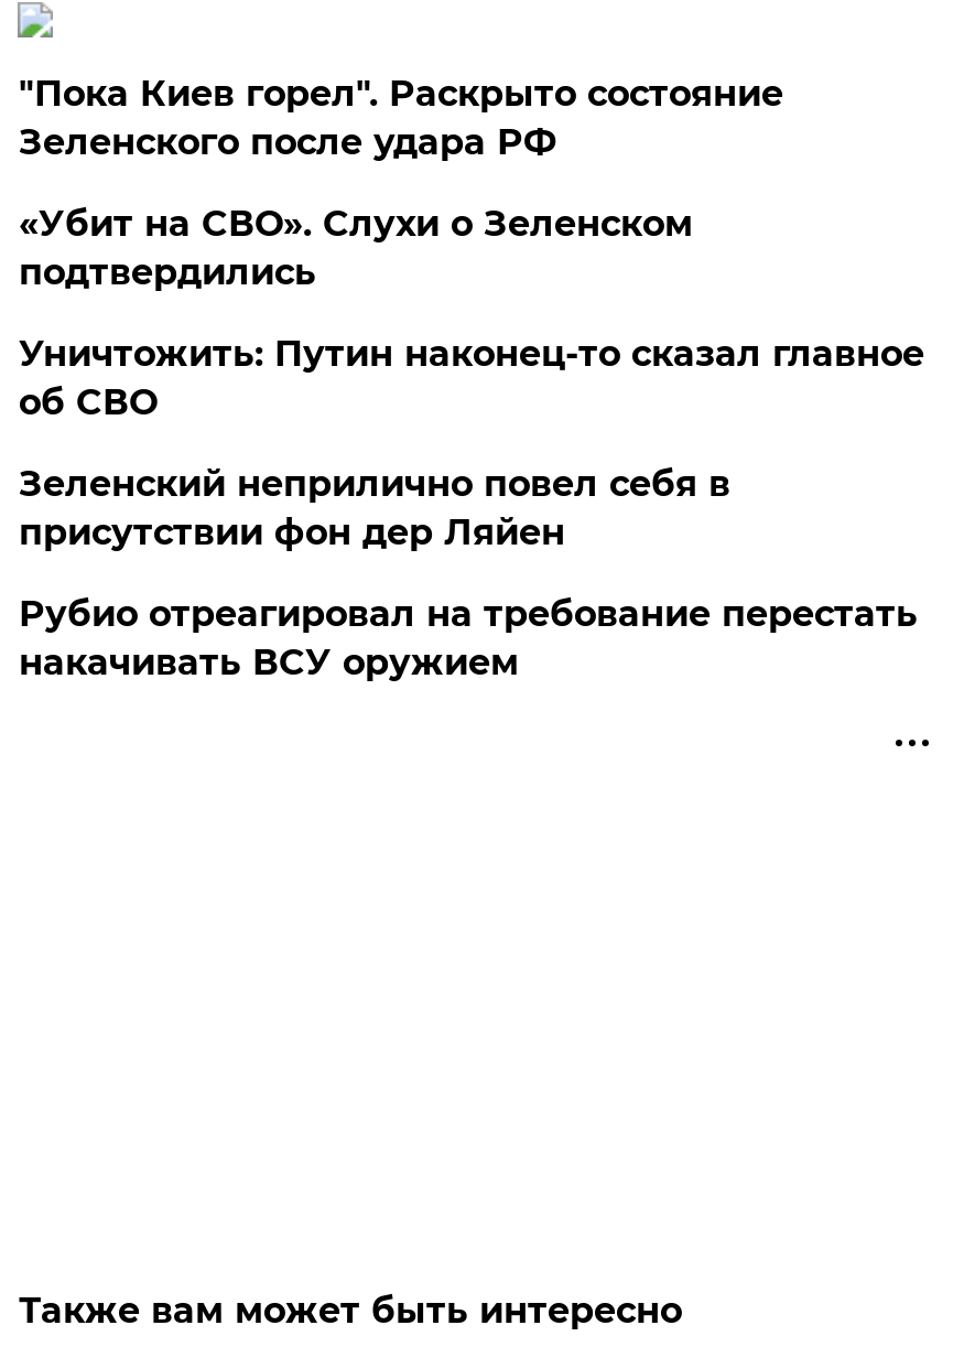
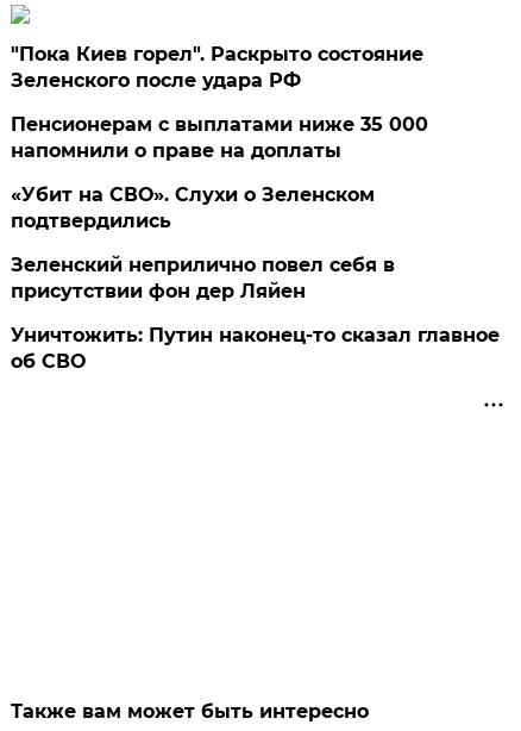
+ Пенсионерам с выплатами ниже 35 000
+ напомнили о праве на доплаты

moved down: «Убит на СВО». Слухи о Зеленском | подтвердились

moved down: Уничтожить: Путин наконец-то сказал главное | об СВО

- Рубио отреагировал на требование перестать
- накачивать ВСУ оружием
